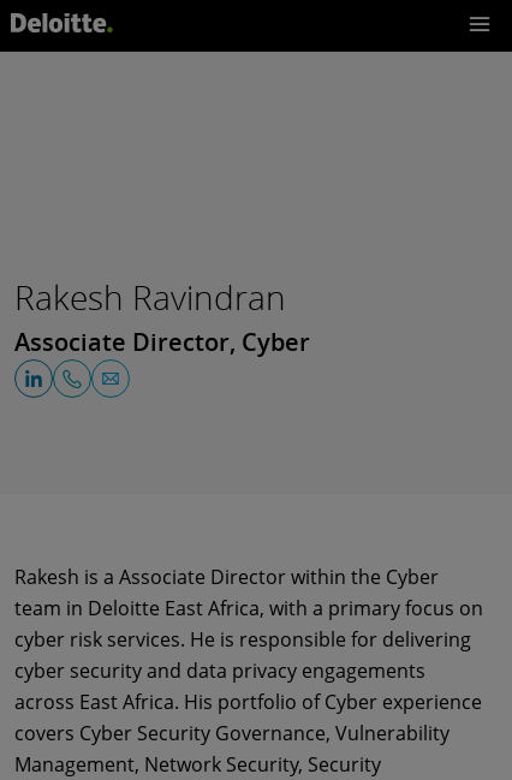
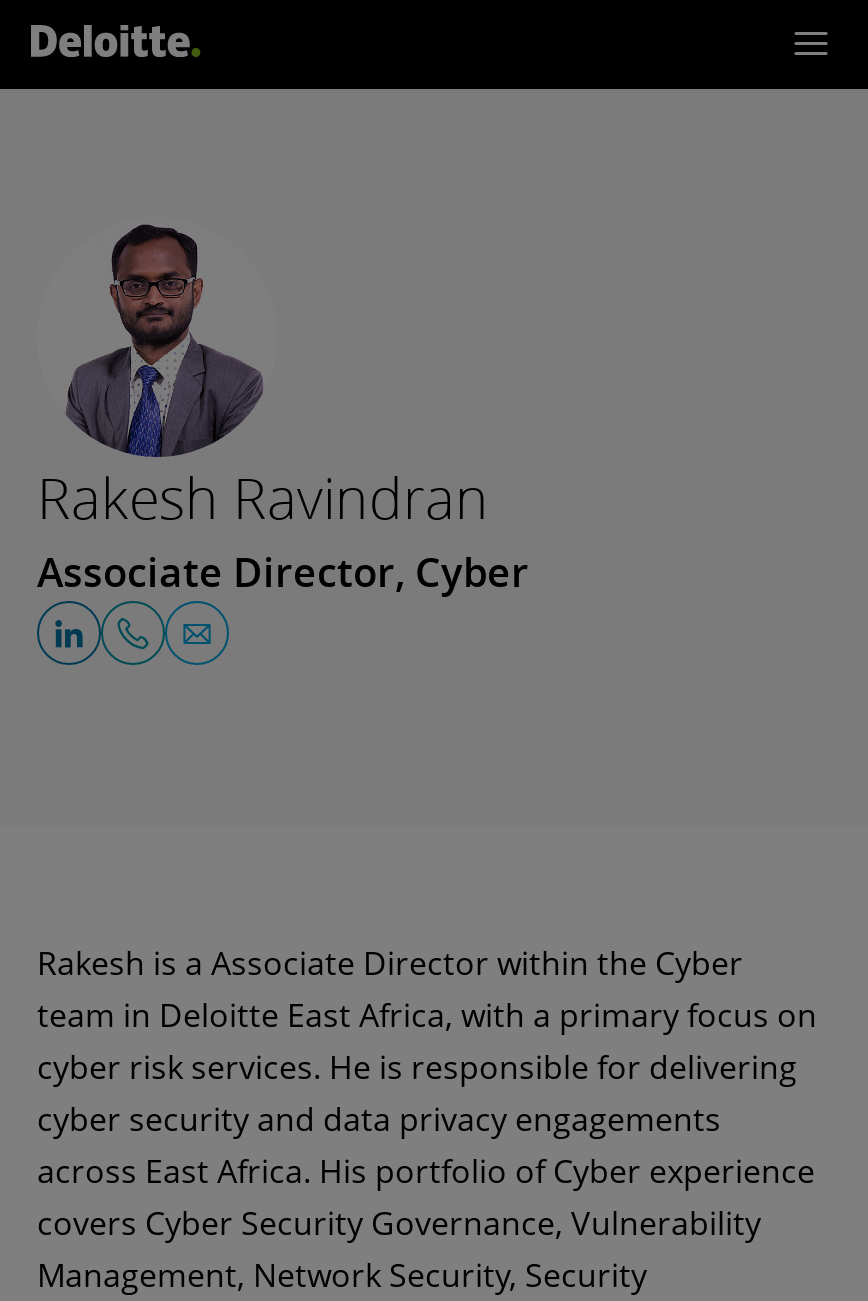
+ [image]
